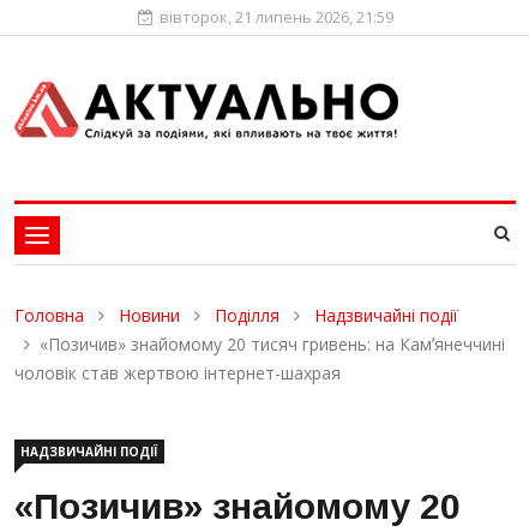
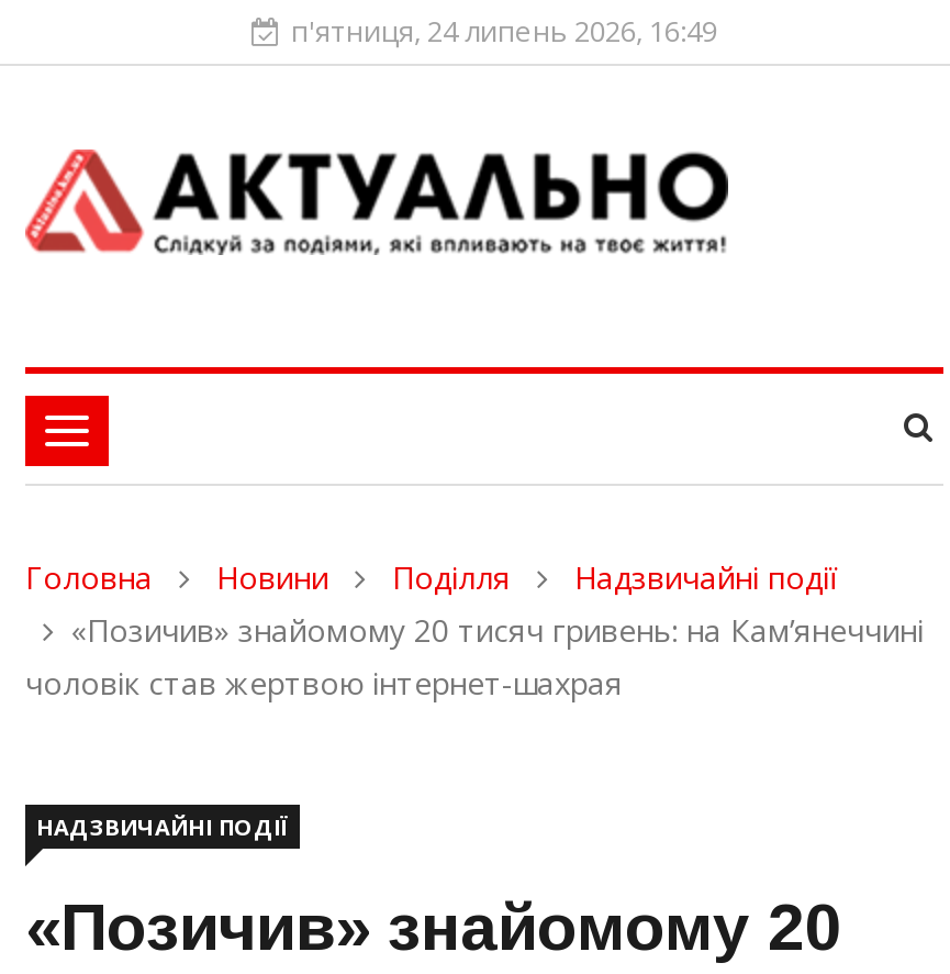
- вівторок, 21 липень 2026, 21:59
+ п'ятниця, 24 липень 2026, 16:49
